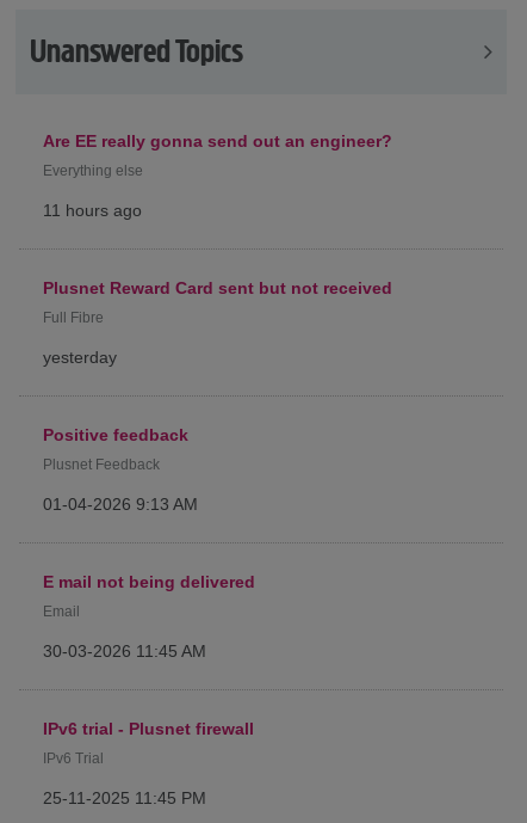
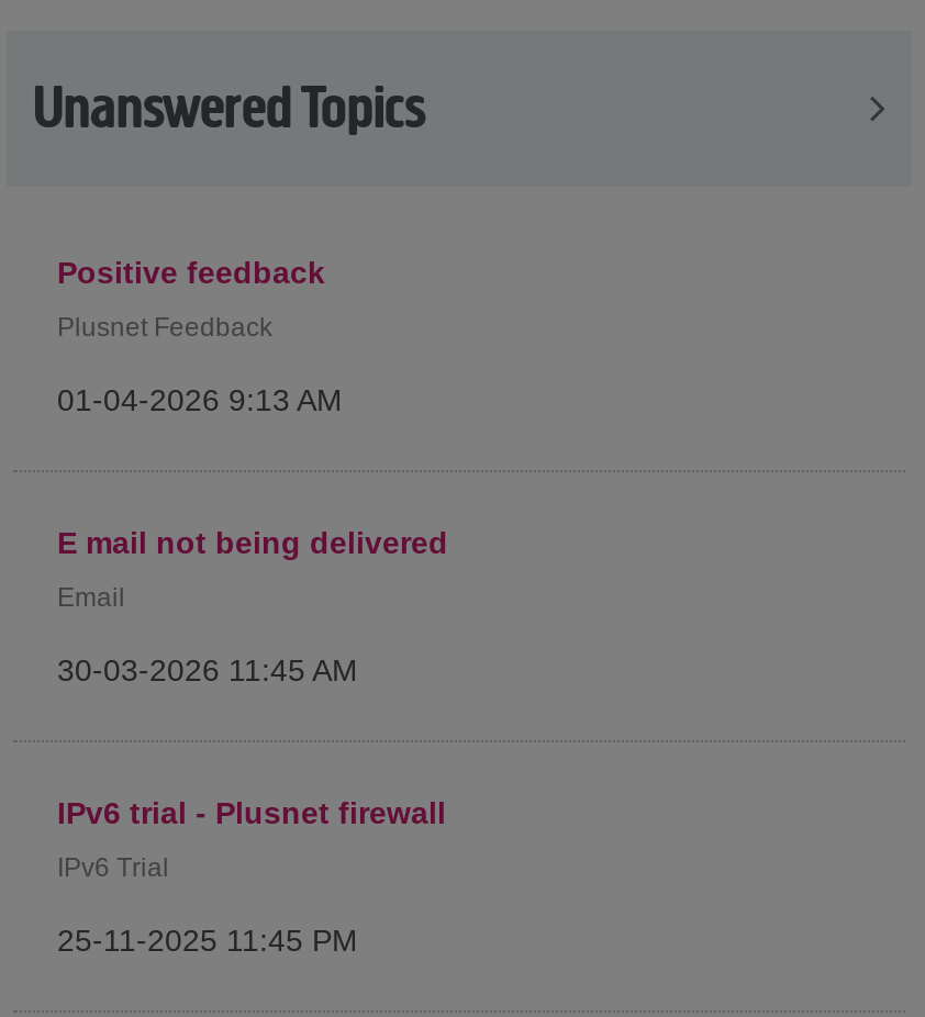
- Are EE really gonna send out an engineer?
- Everything else
- 11 hours ago

- Plusnet Reward Card sent but not received
- Full Fibre
- yesterday
